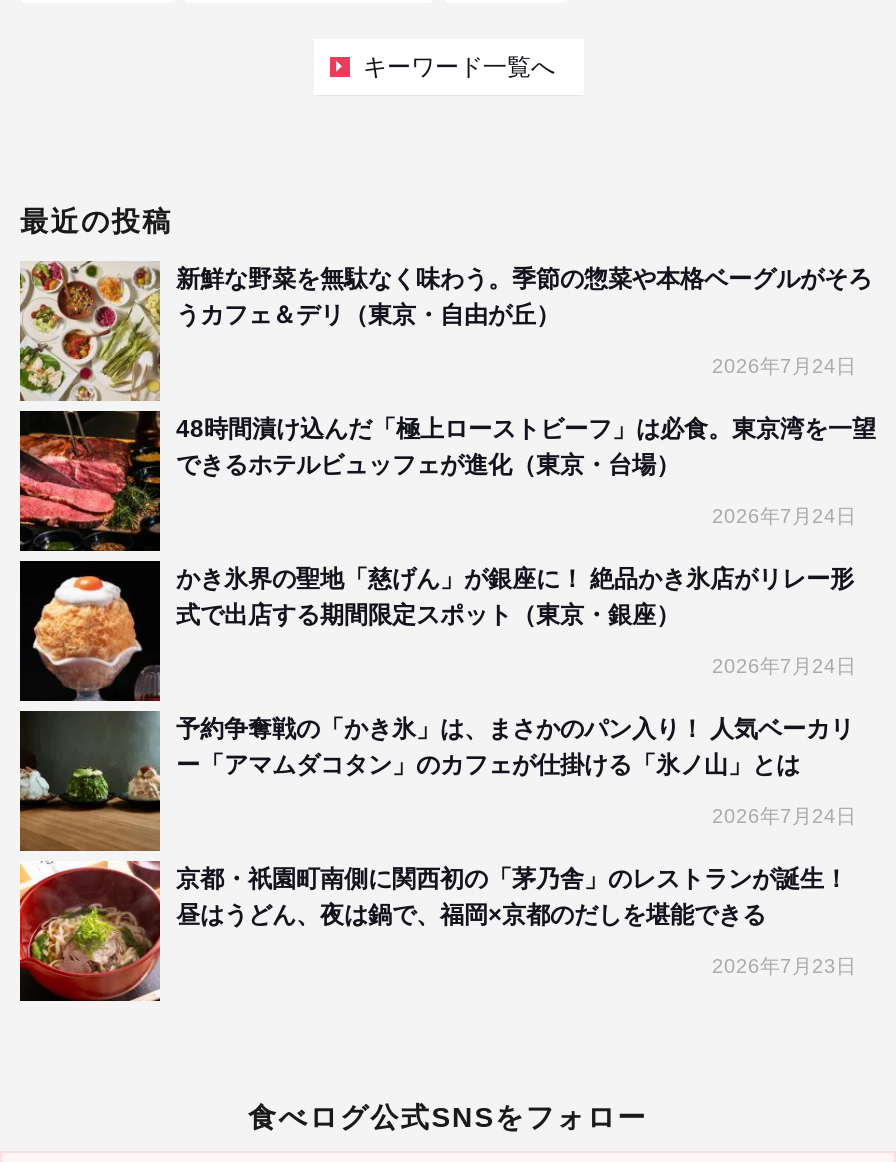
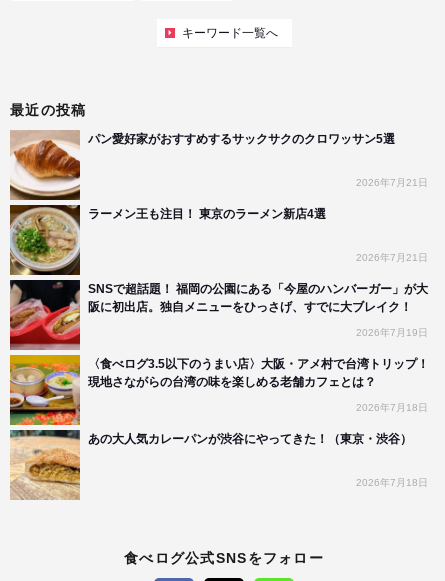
- [image]
- 新鮮な野菜を無駄なく味わう。季節の惣菜や本格ベーグルがそろ
- うカフェ＆デリ（東京・自由が丘）
+ [image]
+ パン愛好家がおすすめするサックサクのクロワッサン5選

- 2026年7月24日
+ 2026年7月21日

- 48時間漬け込んだ「極上ローストビーフ」は必食。東京湾を一望
- できるホテルビュッフェが進化（東京・台場）
+ ラーメン王も注目！ 東京のラーメン新店4選

- 2026年7月24日
+ 2026年7月21日

- かき氷界の聖地「慈げん」が銀座に！ 絶品かき氷店がリレー形
- 式で出店する期間限定スポット（東京・銀座）
+ SNSで超話題！ 福岡の公園にある「今屋のハンバーガー」が大
+ 阪に初出店。独自メニューをひっさげ、すでに大ブレイク！

- 2026年7月24日
+ 2026年7月19日

- 予約争奪戦の「かき氷」は、まさかのパン入り！ 人気ベーカリ
- ー「アマムダコタン」のカフェが仕掛ける「氷ノ山」とは
+ 〈食べログ3.5以下のうまい店〉大阪・アメ村で台湾トリップ！
+ 現地さながらの台湾の味を楽しめる老舗カフェとは？

- 2026年7月24日
+ 2026年7月18日

- 京都・祇園町南側に関西初の「茅乃舎」のレストランが誕生！
- 昼はうどん、夜は鍋で、福岡×京都のだしを堪能できる
+ あの大人気カレーパンが渋谷にやってきた！（東京・渋谷）

- 2026年7月23日
+ 2026年7月18日
